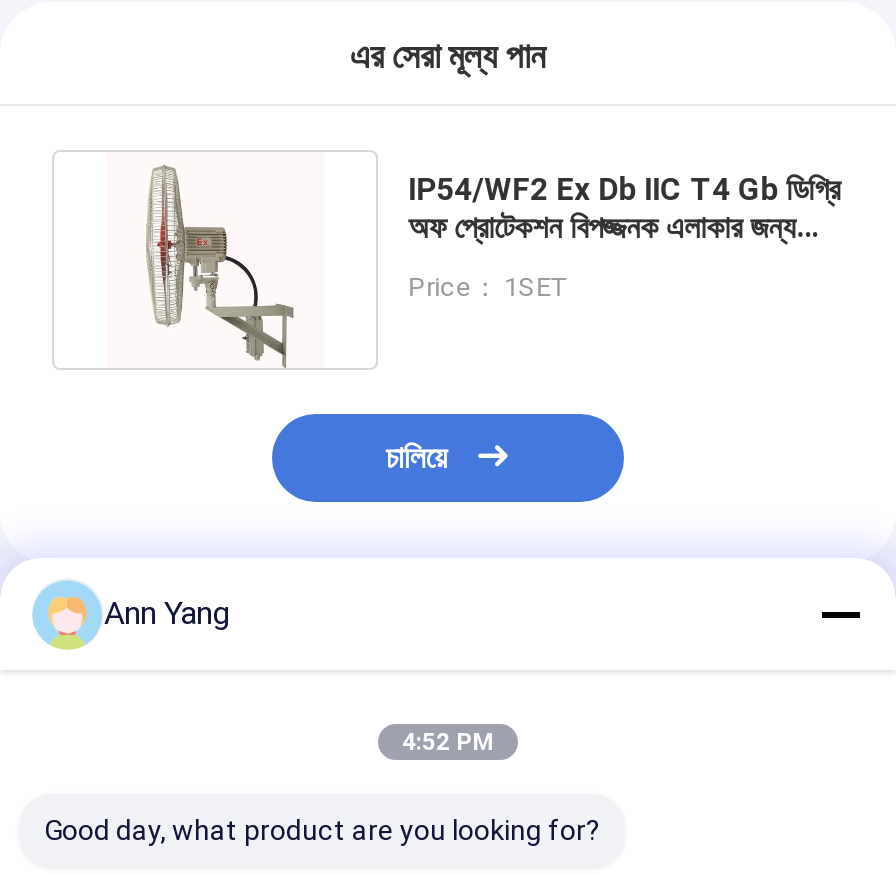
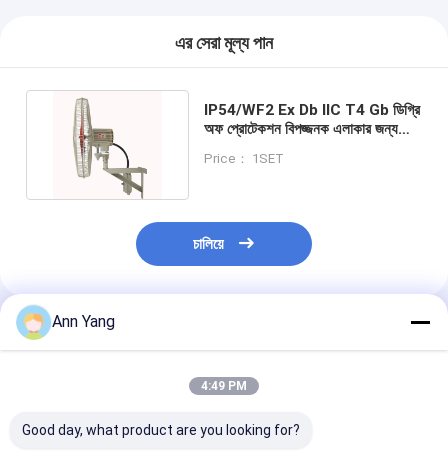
- 4:52 PM
+ 4:49 PM
